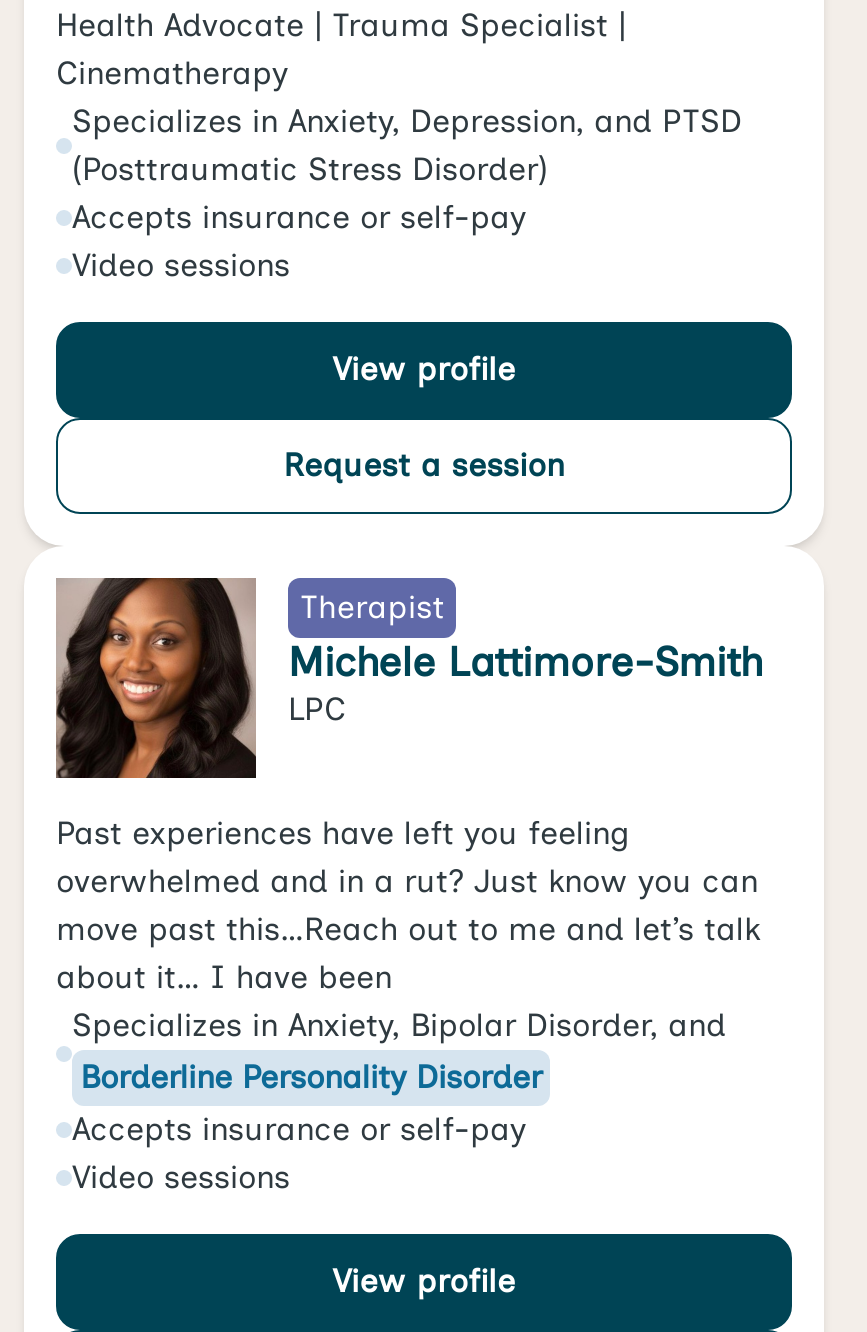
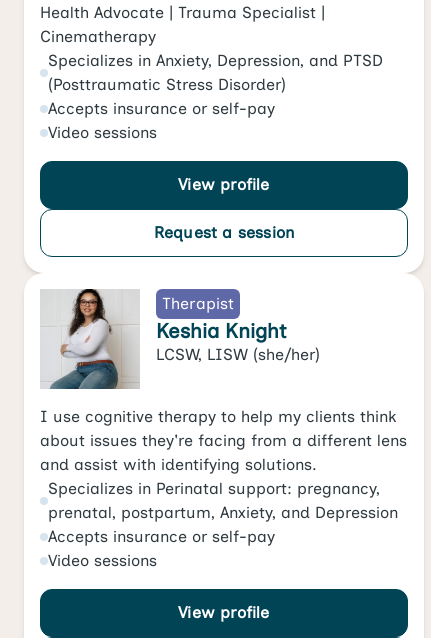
- [image]
- Michele Lattimore-Smith
- LPC
+ [image]
+ Keshia Knight
+ LCSW, LISW (she/her)

- Past experiences have left you feeling
- overwhelmed and in a rut? Just know you can
- move past this…Reach out to me and let’s talk
- about it… I have been
- Specializes in Anxiety, Bipolar Disorder, and
- Borderline Personality Disorder
+ I use cognitive therapy to help my clients think
+ about issues they're facing from a different lens
+ and assist with identifying solutions.
+ Specializes in Perinatal support: pregnancy,
+ prenatal, postpartum, Anxiety, and Depression
